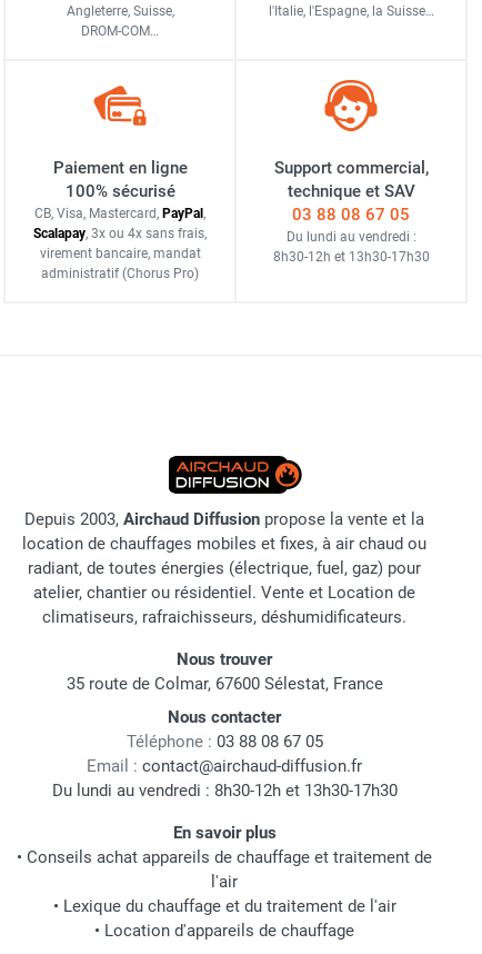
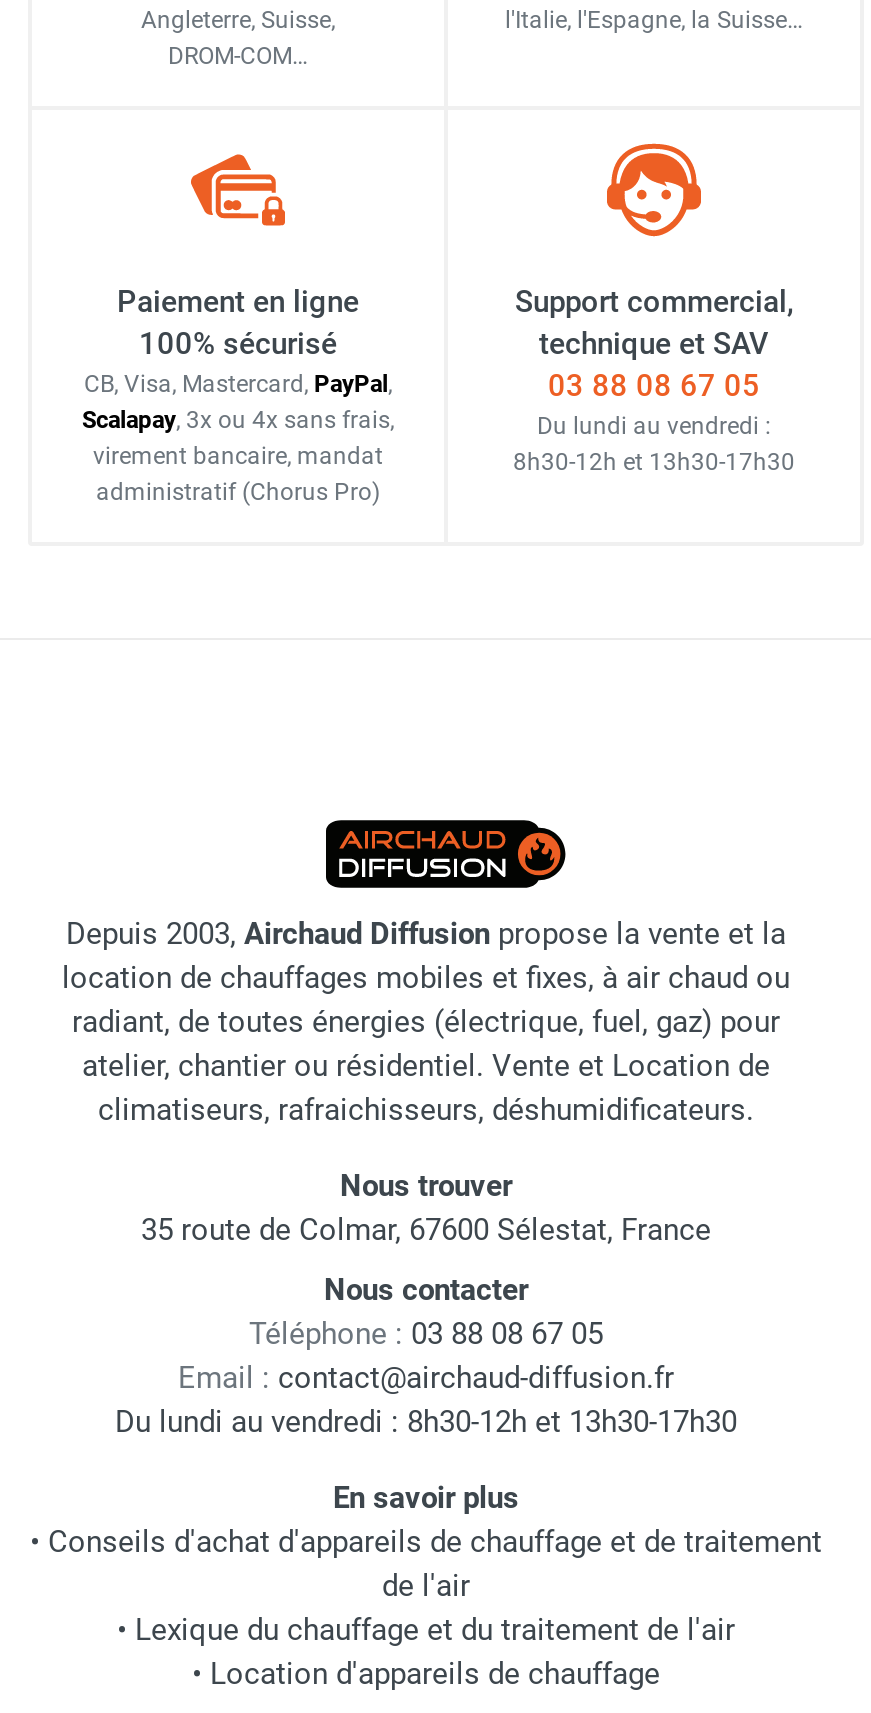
- • Conseils achat appareils de chauffage et traitement de
- l'air
+ • Conseils d'achat d'appareils de chauffage et de traitement
+ de l'air
